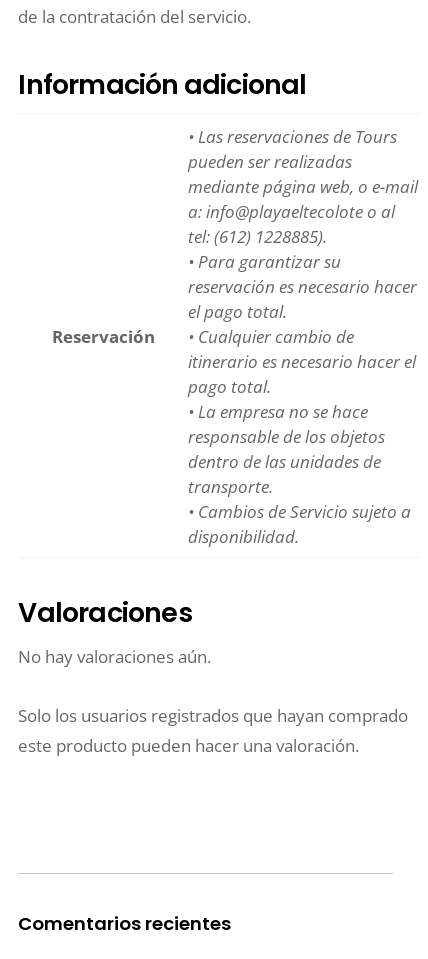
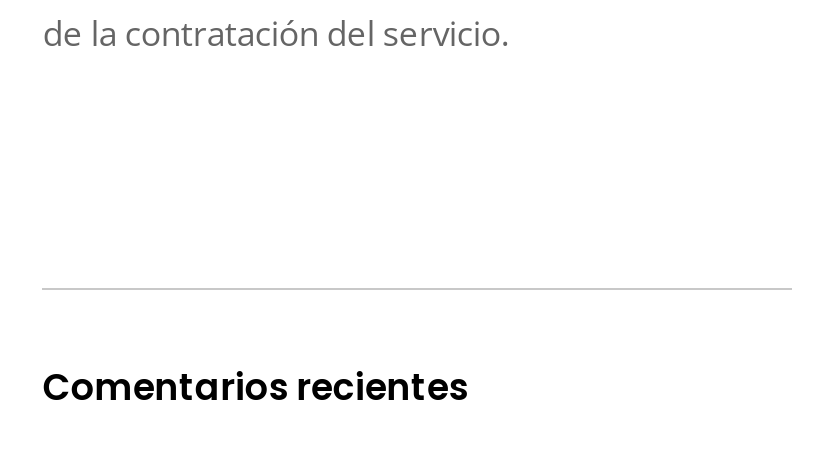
- Información adicional

- • Las reservaciones de Tours
- pueden ser realizadas
- mediante página web, o e-mail
- a: info@playaeltecolote o al
- tel: (612) 1228885).
- • Para garantizar su
- reservación es necesario hacer
- el pago total.
- • Cualquier cambio de
- itinerario es necesario hacer el
- pago total.
- • La empresa no se hace
- responsable de los objetos
- dentro de las unidades de
- transporte.
- • Cambios de Servicio sujeto a
- disponibilidad.
- Valoraciones
- No hay valoraciones aún.
- Solo los usuarios registrados que hayan comprado
- este producto pueden hacer una valoración.

- Reservación
